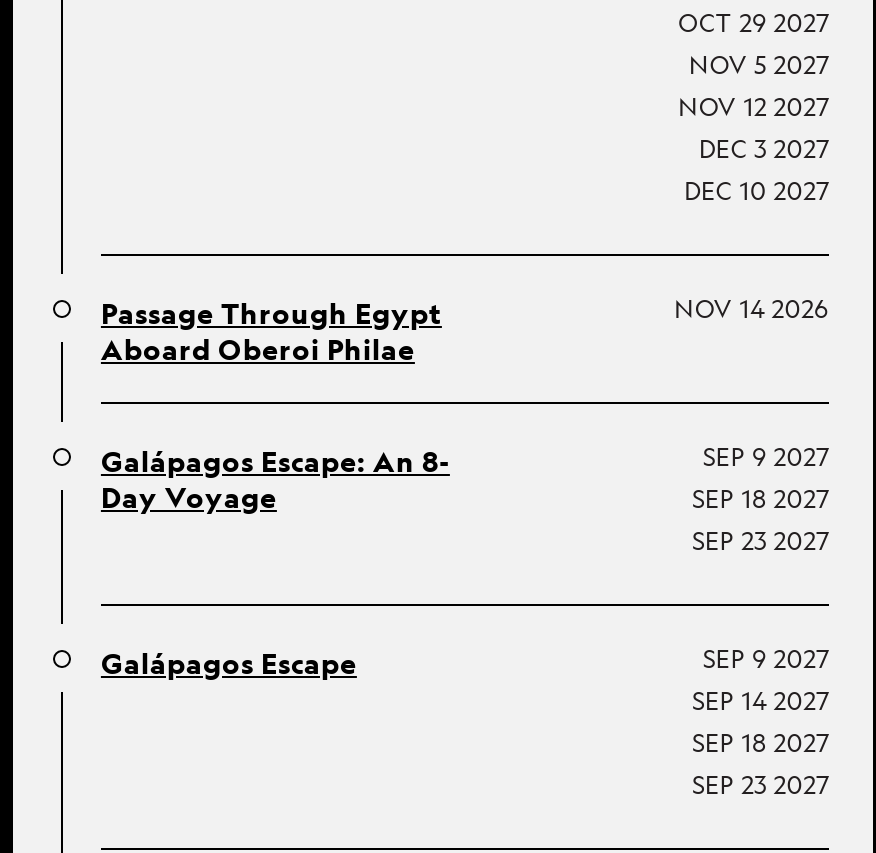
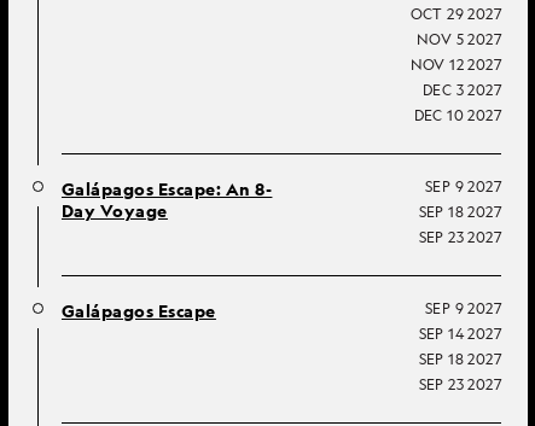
- Passage Through Egypt
- Aboard Oberoi Philae

- NOV 14 2026
